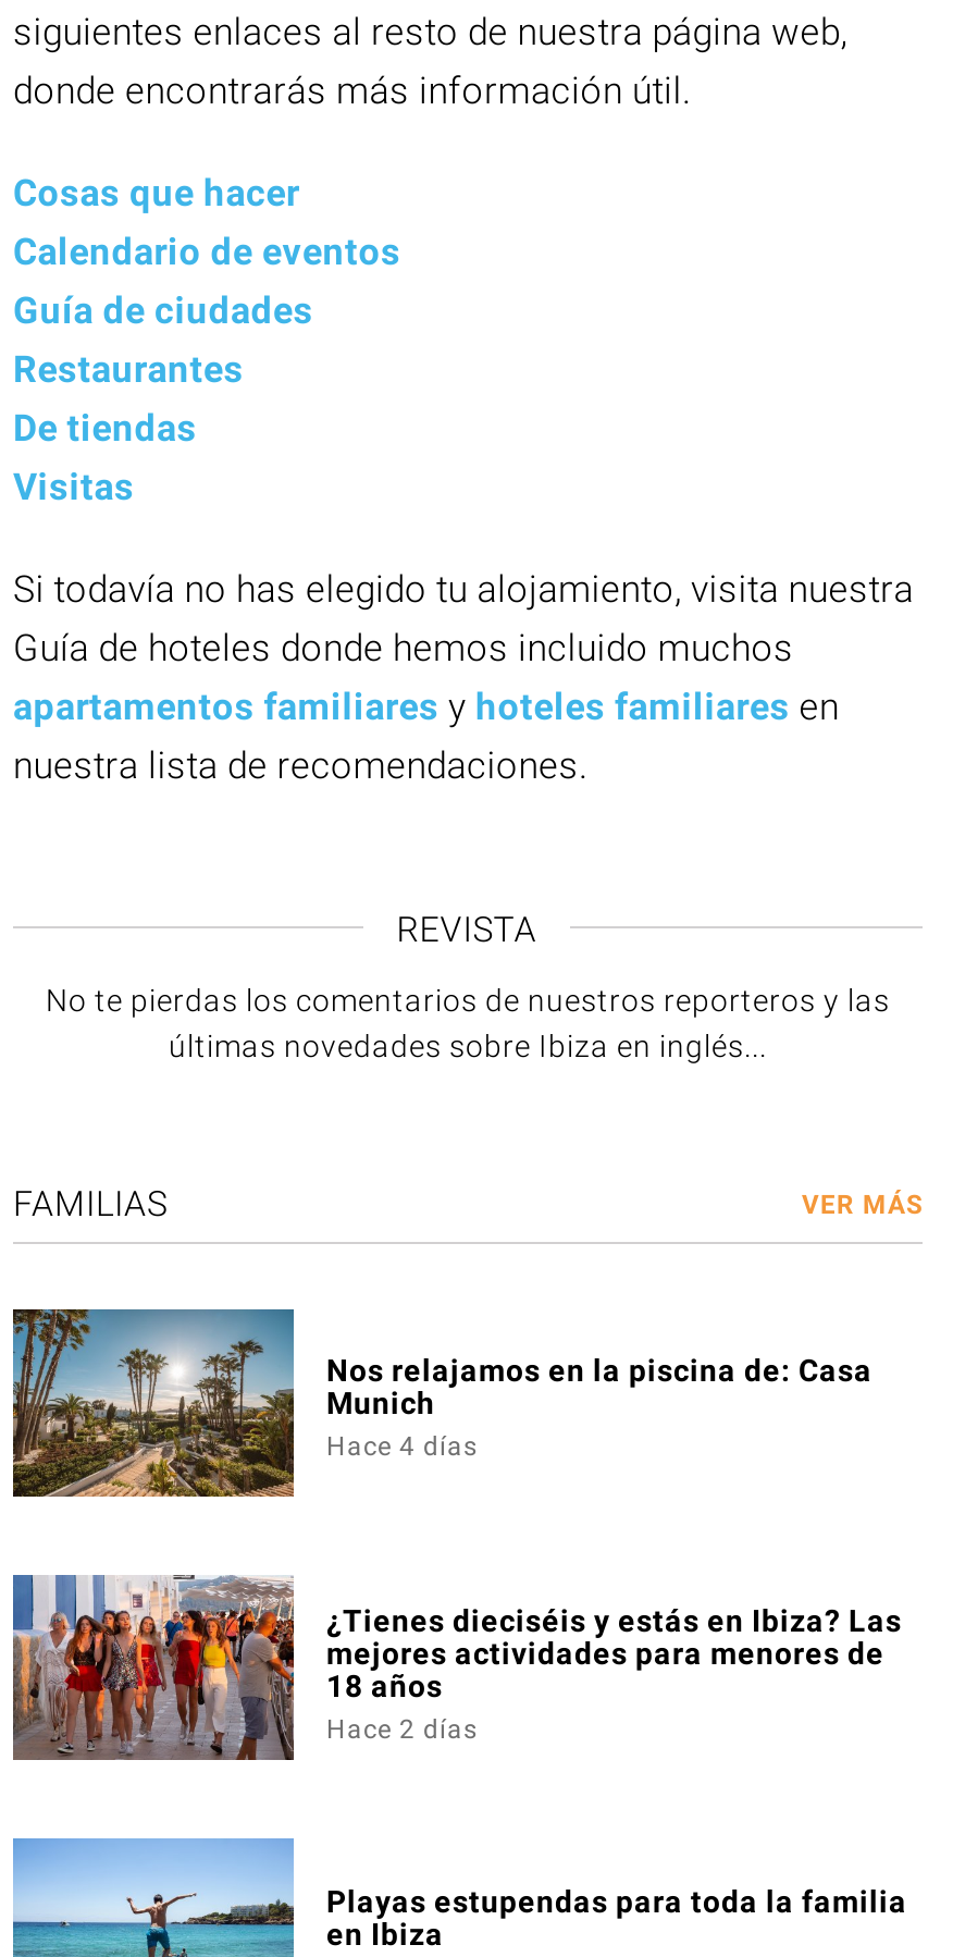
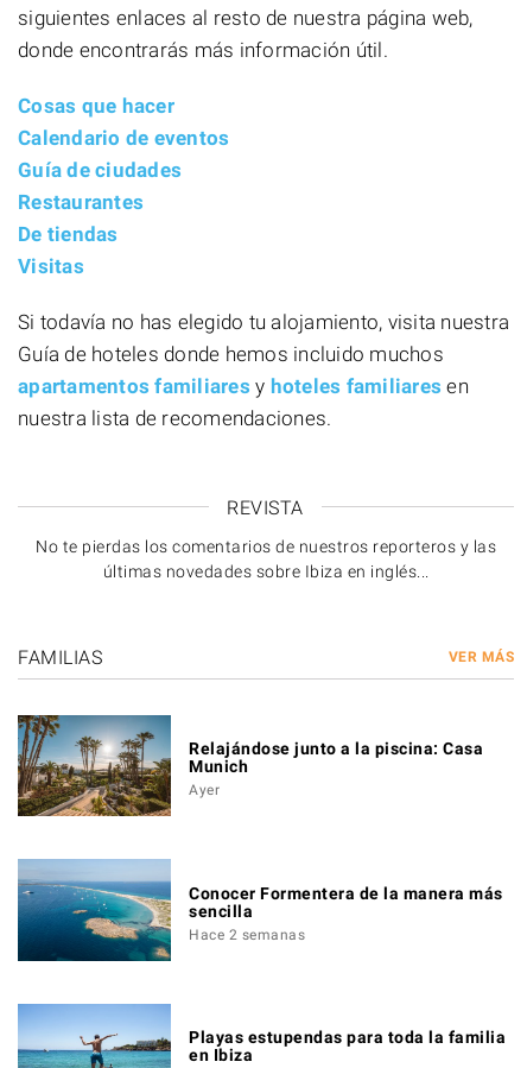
- Nos relajamos en la piscina de: Casa
+ Relajándose junto a la piscina: Casa

- Hace 4 días
+ Ayer

- [image]
- ¿Tienes dieciséis y estás en Ibiza? Las
- mejores actividades para menores de
- 18 años
- Hace 2 días
+ [image]
+ Conocer Formentera de la manera más
+ sencilla
+ Hace 2 semanas
